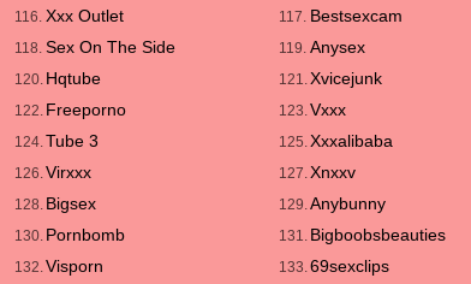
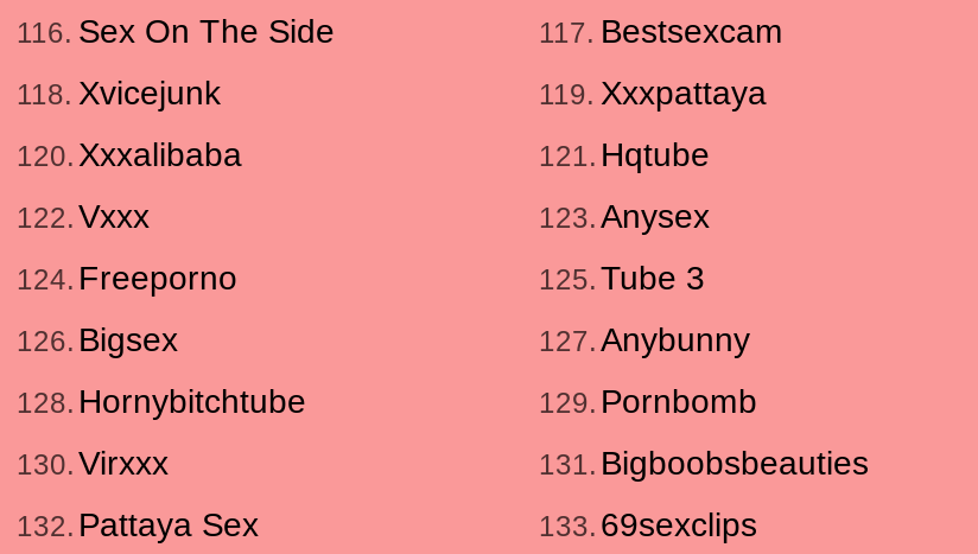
- 116. Xxx Outlet
+ 116. Sex On The Side

- 118. Sex On The Side
- 119. Anysex
+ 118. Xvicejunk
+ 119. Xxxpattaya

- 120. Hqtube
- 121. Xvicejunk
+ 120. Xxxalibaba
+ 121. Hqtube

- 122. Freeporno
- 123. Vxxx
+ 122. Vxxx
+ 123. Anysex

- 124. Tube 3
- 125. Xxxalibaba
+ 124. Freeporno
+ 125. Tube 3

- 126. Virxxx
- 127. Xnxxv
+ 126. Bigsex
+ 127. Anybunny

- 128. Bigsex
- 129. Anybunny
+ 128. Hornybitchtube
+ 129. Pornbomb

- 130. Pornbomb
+ 130. Virxxx

- 132. Visporn
+ 132. Pattaya Sex
